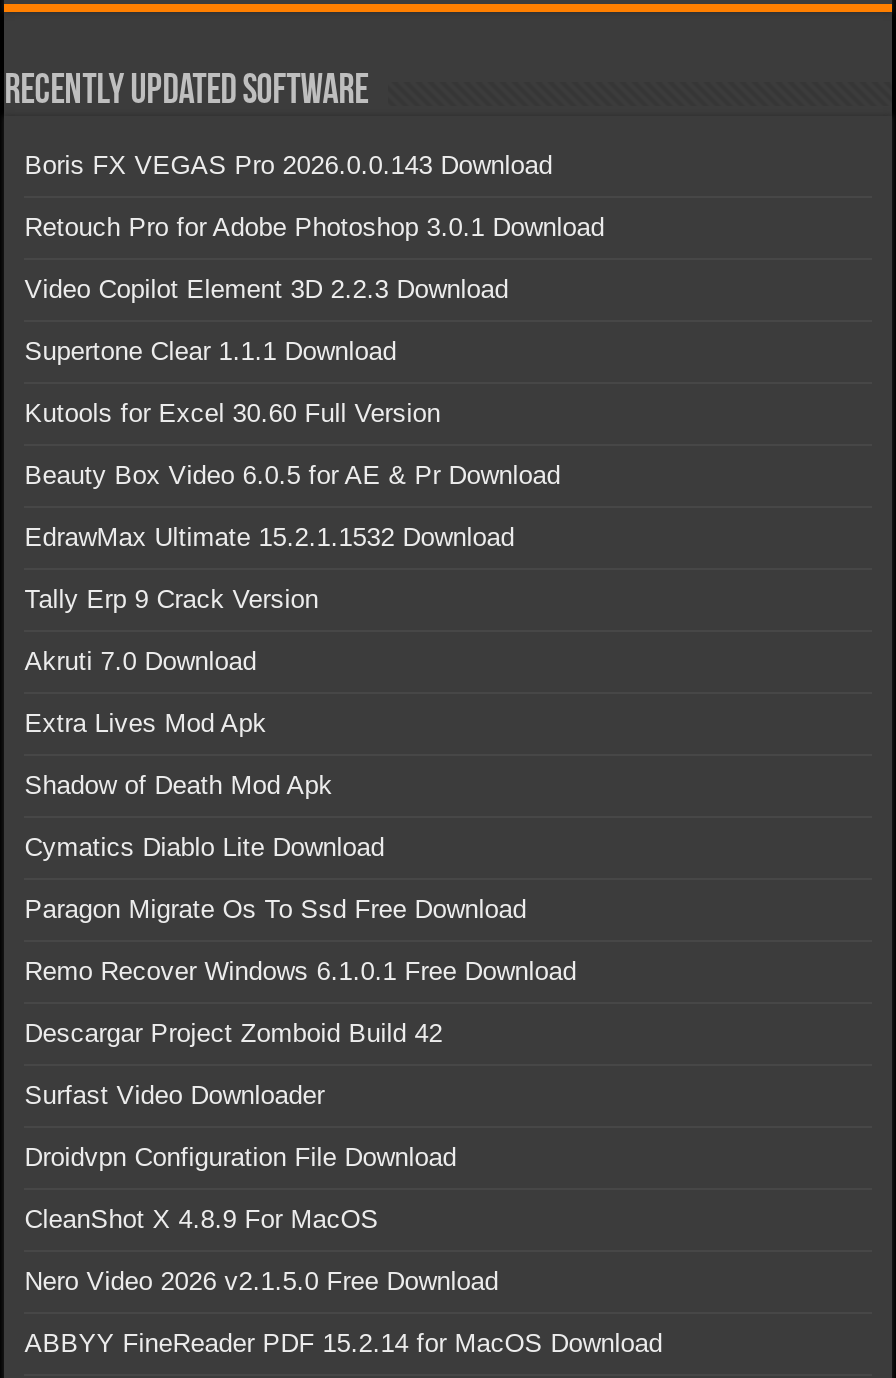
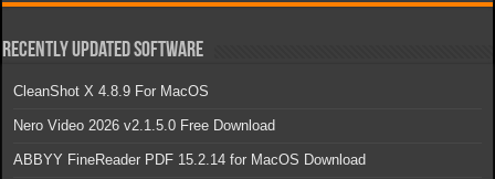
- Boris FX VEGAS Pro 2026.0.0.143 Download
- Retouch Pro for Adobe Photoshop 3.0.1 Download
- Video Copilot Element 3D 2.2.3 Download
- Supertone Clear 1.1.1 Download
- Kutools for Excel 30.60 Full Version
- Beauty Box Video 6.0.5 for AE & Pr Download
- EdrawMax Ultimate 15.2.1.1532 Download
- Tally Erp 9 Crack Version
- Akruti 7.0 Download
- Extra Lives Mod Apk
- Shadow of Death Mod Apk
- Cymatics Diablo Lite Download
- Paragon Migrate Os To Ssd Free Download
- Remo Recover Windows 6.1.0.1 Free Download
- Descargar Project Zomboid Build 42
- Surfast Video Downloader
- Droidvpn Configuration File Download
